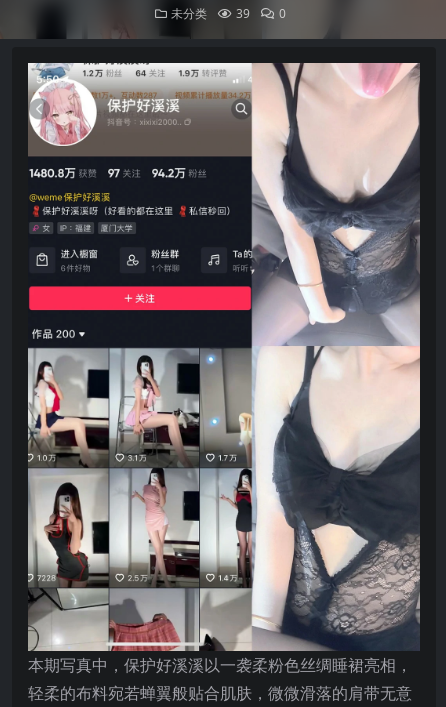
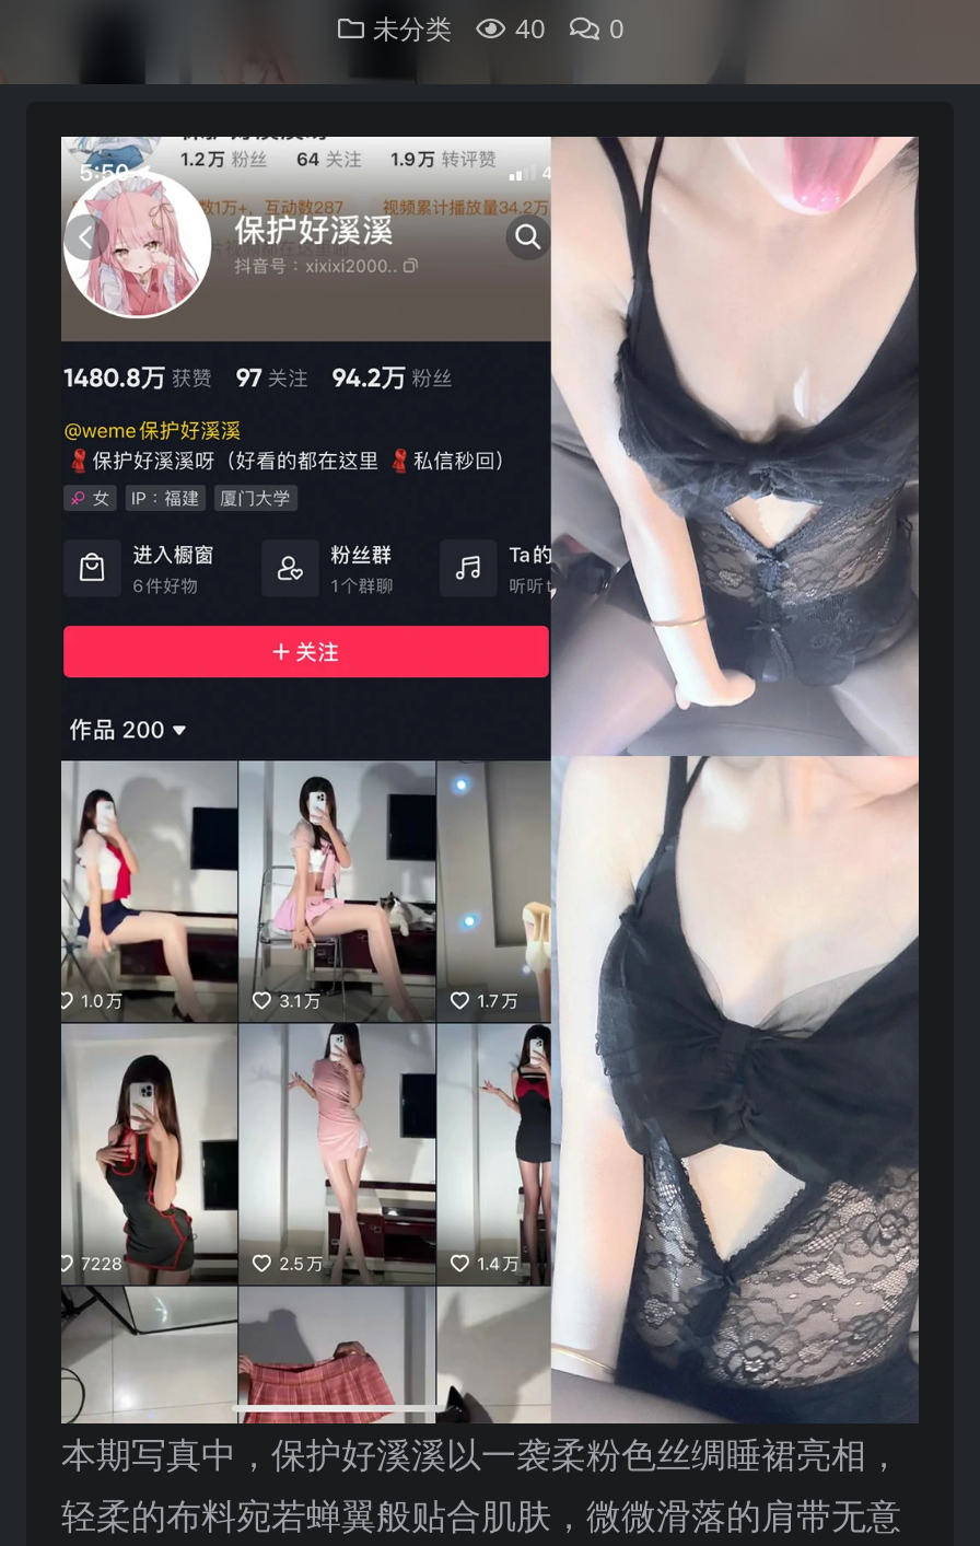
- 未分类 39 0
+ 未分类 40 0
